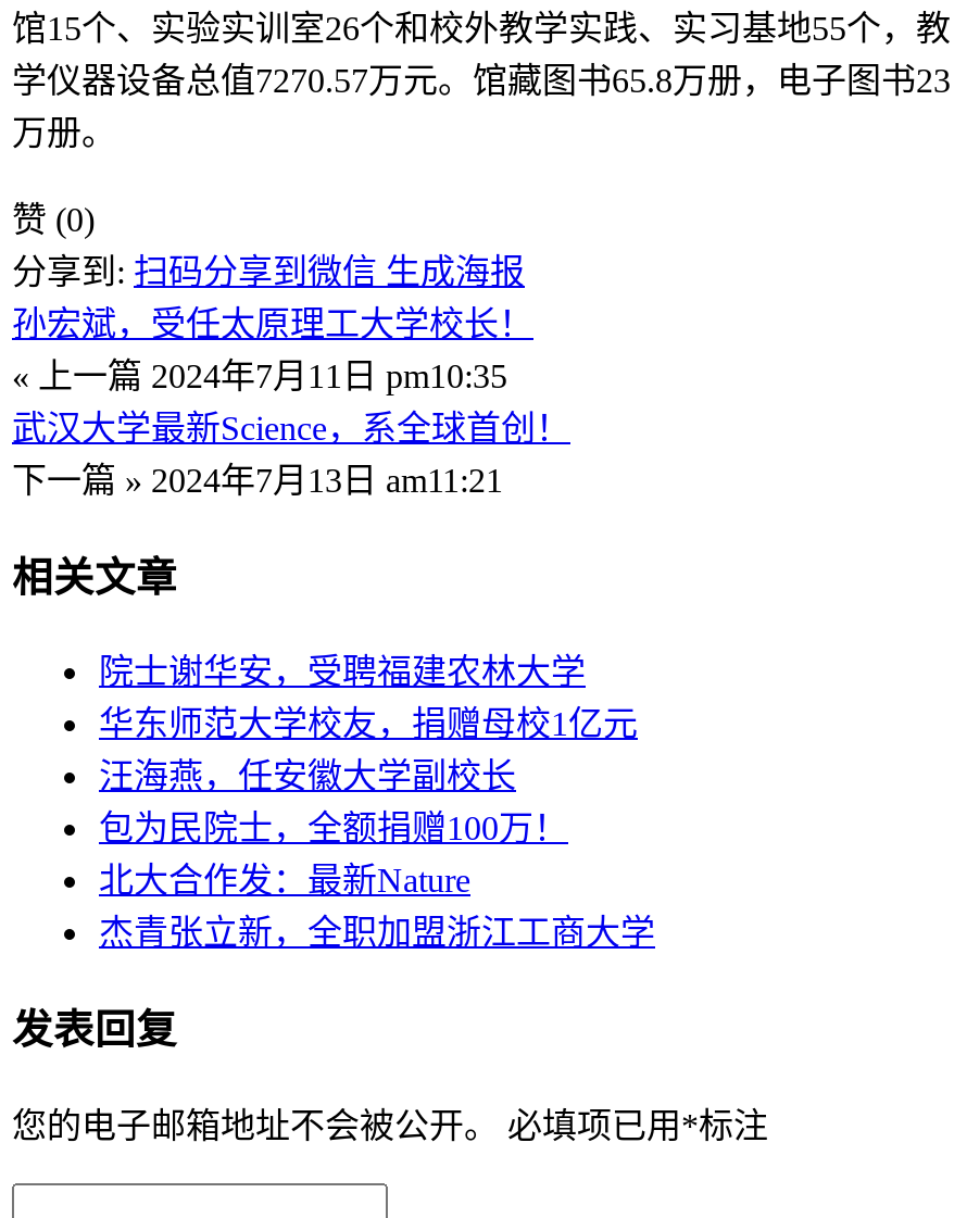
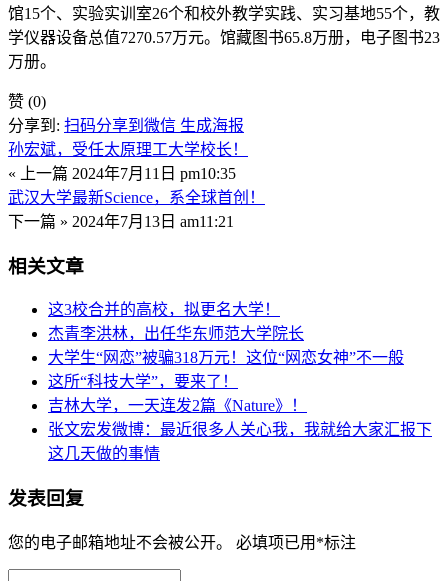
- 院士谢华安，受聘福建农林大学
- 华东师范大学校友，捐赠母校1亿元
- 汪海燕，任安徽大学副校长
- 包为民院士，全额捐赠100万！
- 北大合作发：最新Nature
- 杰青张立新，全职加盟浙江工商大学
+ 这3校合并的高校，拟更名大学！
+ 杰青李洪林，出任华东师范大学院长
+ 大学生“网恋”被骗318万元！这位“网恋女神”不一般
+ 这所“科技大学”，要来了！
+ 吉林大学，一天连发2篇《Nature》！
+ 张文宏发微博：最近很多人关心我，我就给大家汇报下
+ 这几天做的事情
